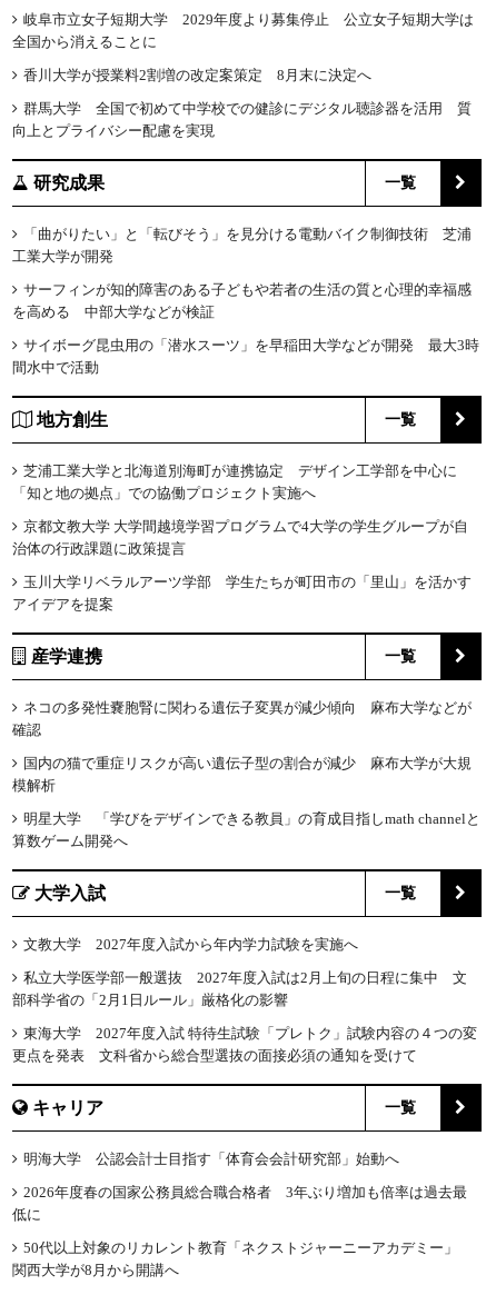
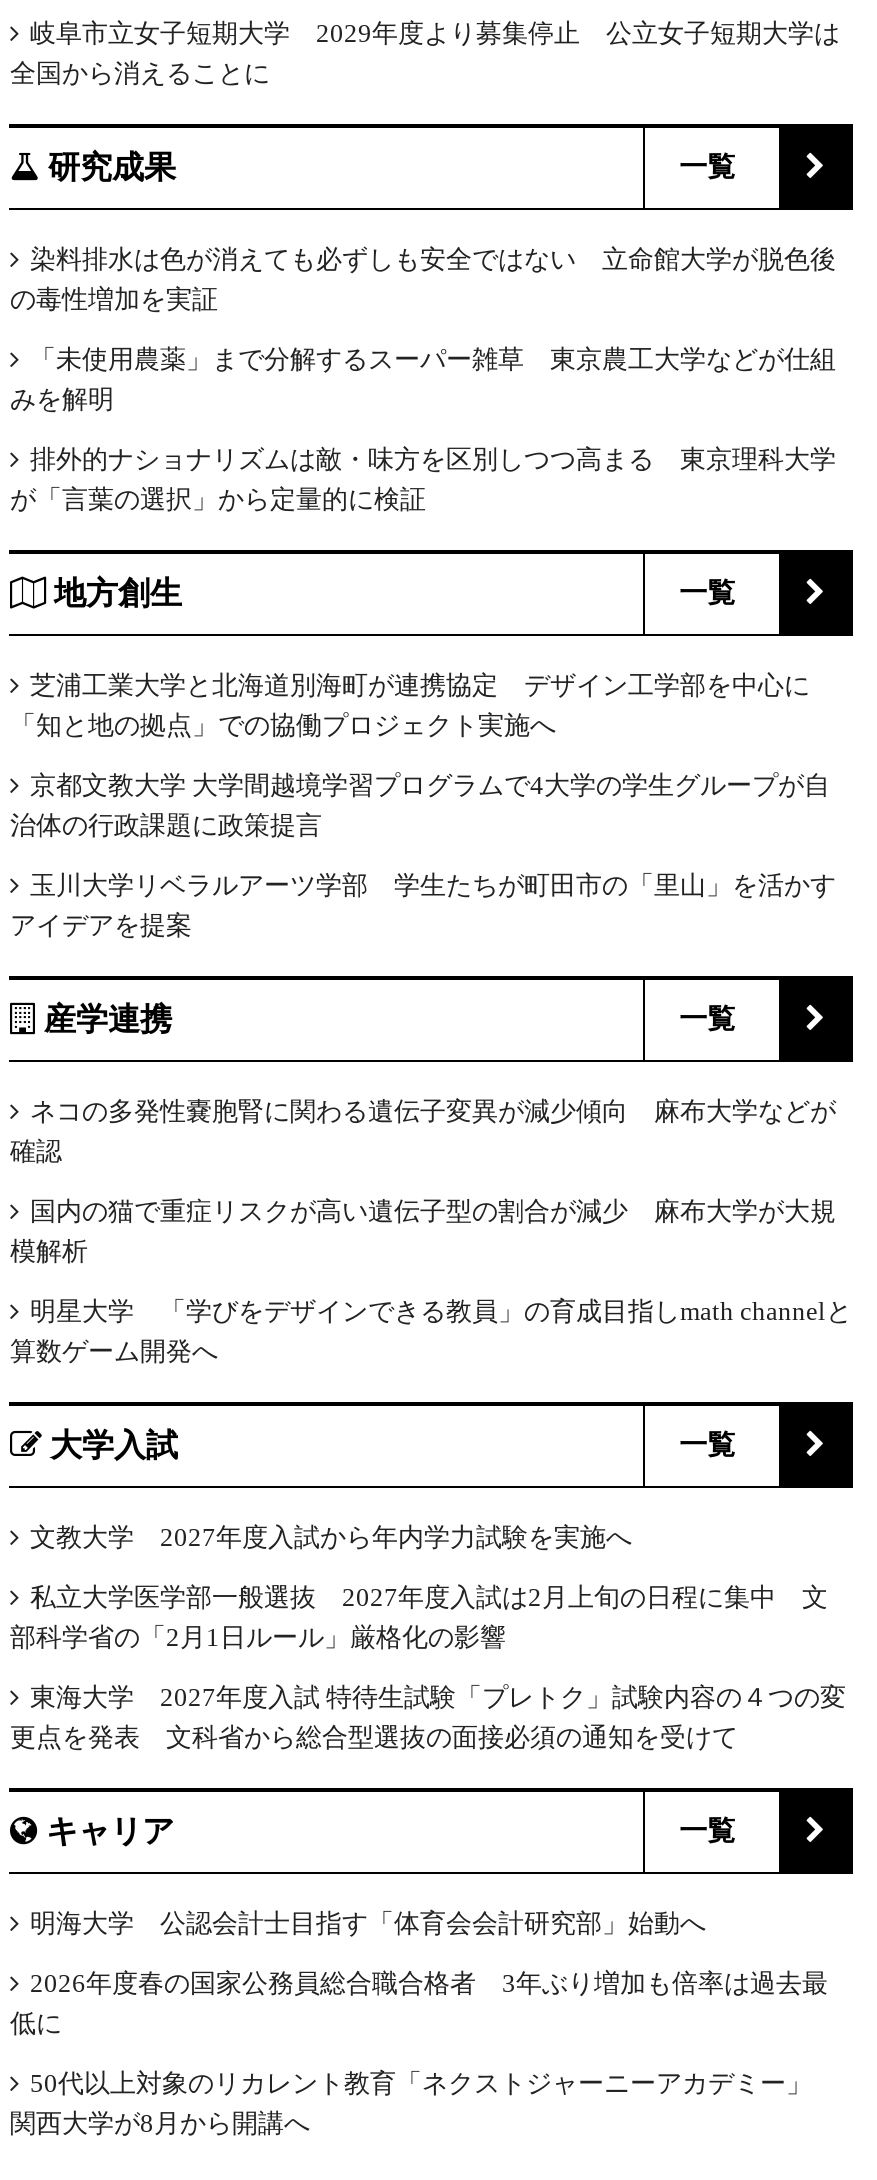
- 香川大学が授業料2割増の改定案策定 8月末に決定へ
- 群馬大学 全国で初めて中学校での健診にデジタル聴診器を活用 質
- 向上とプライバシー配慮を実現

- 「曲がりたい」と「転びそう」を見分ける電動バイク制御技術 芝浦
- 工業大学が開発
+ 染料排水は色が消えても必ずしも安全ではない 立命館大学が脱色後
+ の毒性増加を実証

- サーフィンが知的障害のある子どもや若者の生活の質と心理的幸福感
- を高める 中部大学などが検証
+ 「未使用農薬」まで分解するスーパー雑草 東京農工大学などが仕組
+ みを解明

- サイボーグ昆虫用の「潜水スーツ」を早稲田大学などが開発 最大3時
- 間水中で活動
+ 排外的ナショナリズムは敵・味方を区別しつつ高まる 東京理科大学
+ が「言葉の選択」から定量的に検証
